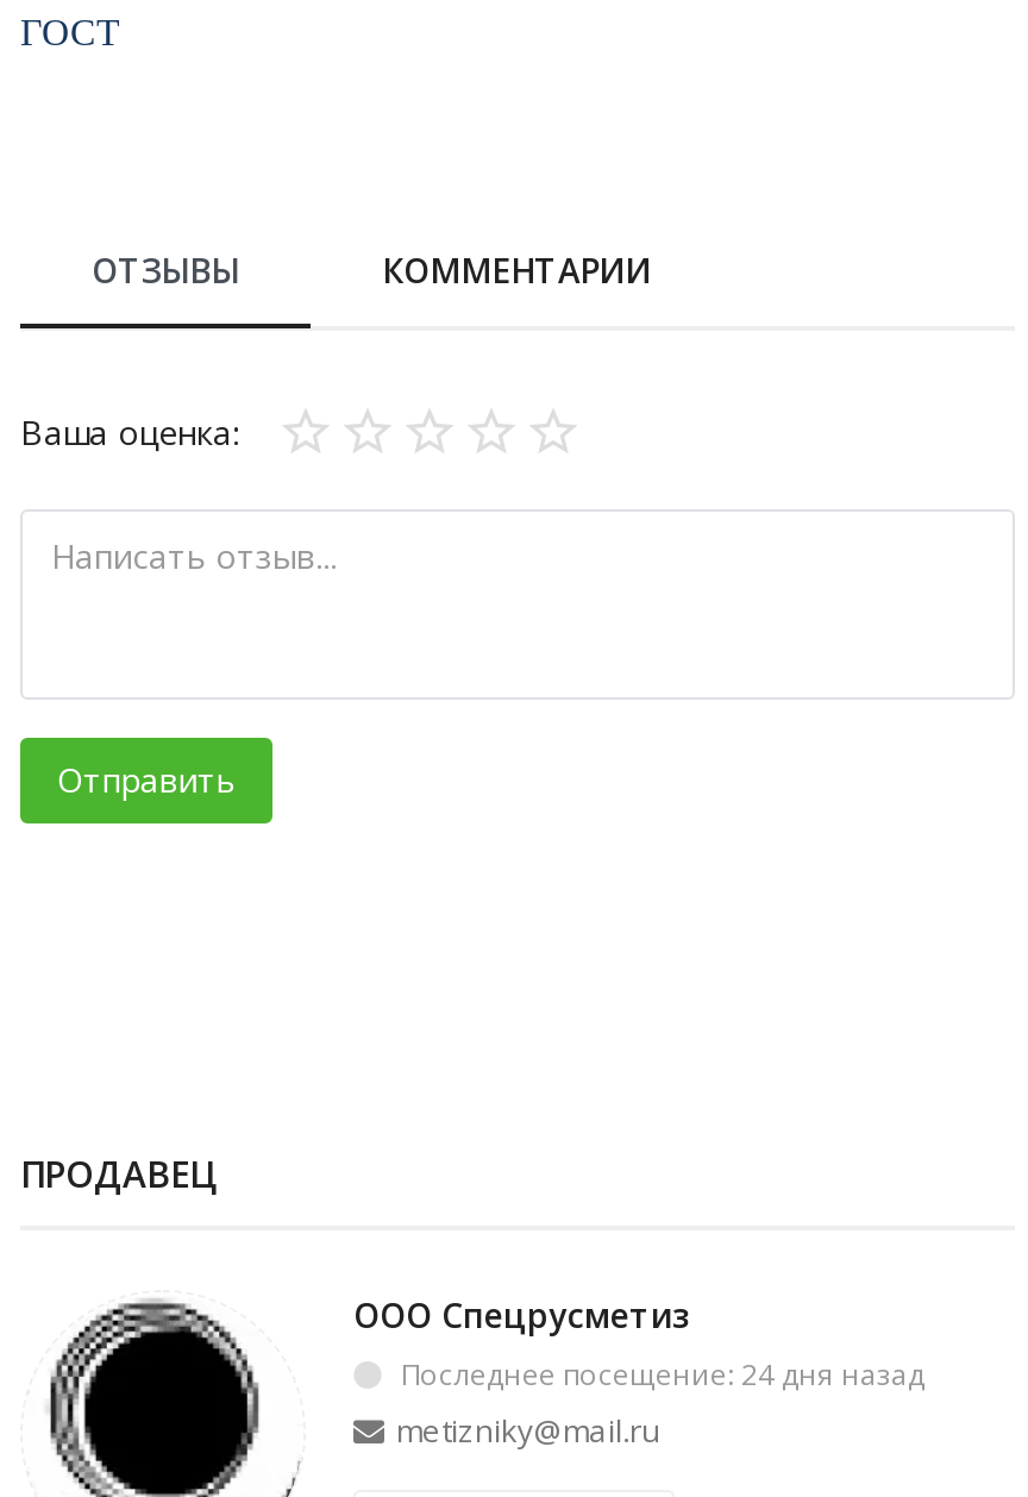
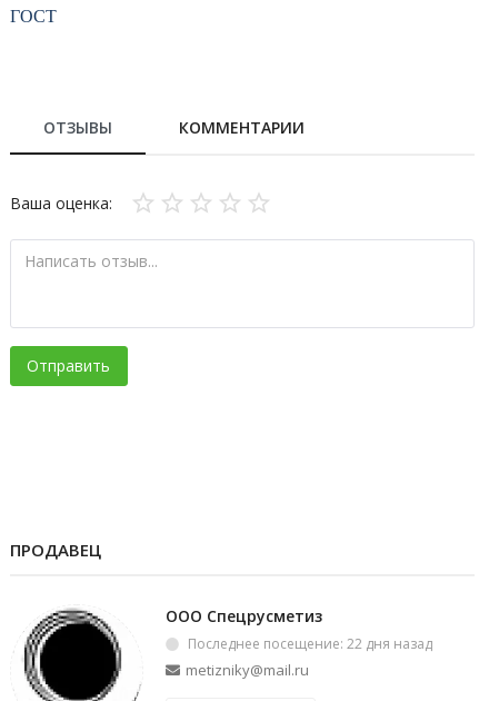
- Последнее посещение: 24 дня назад
+ Последнее посещение: 22 дня назад
